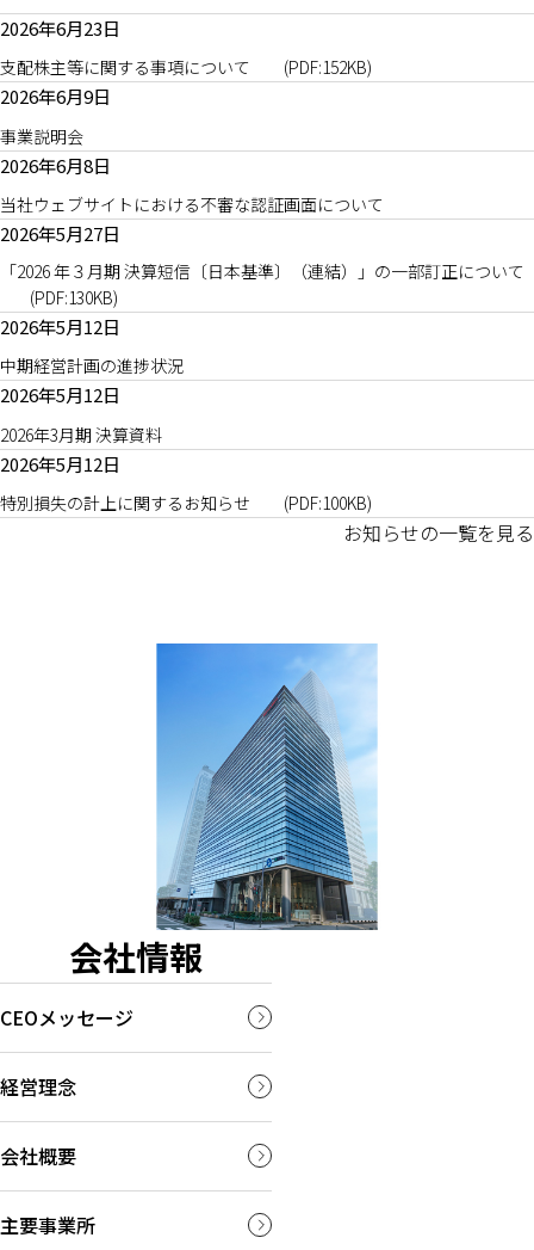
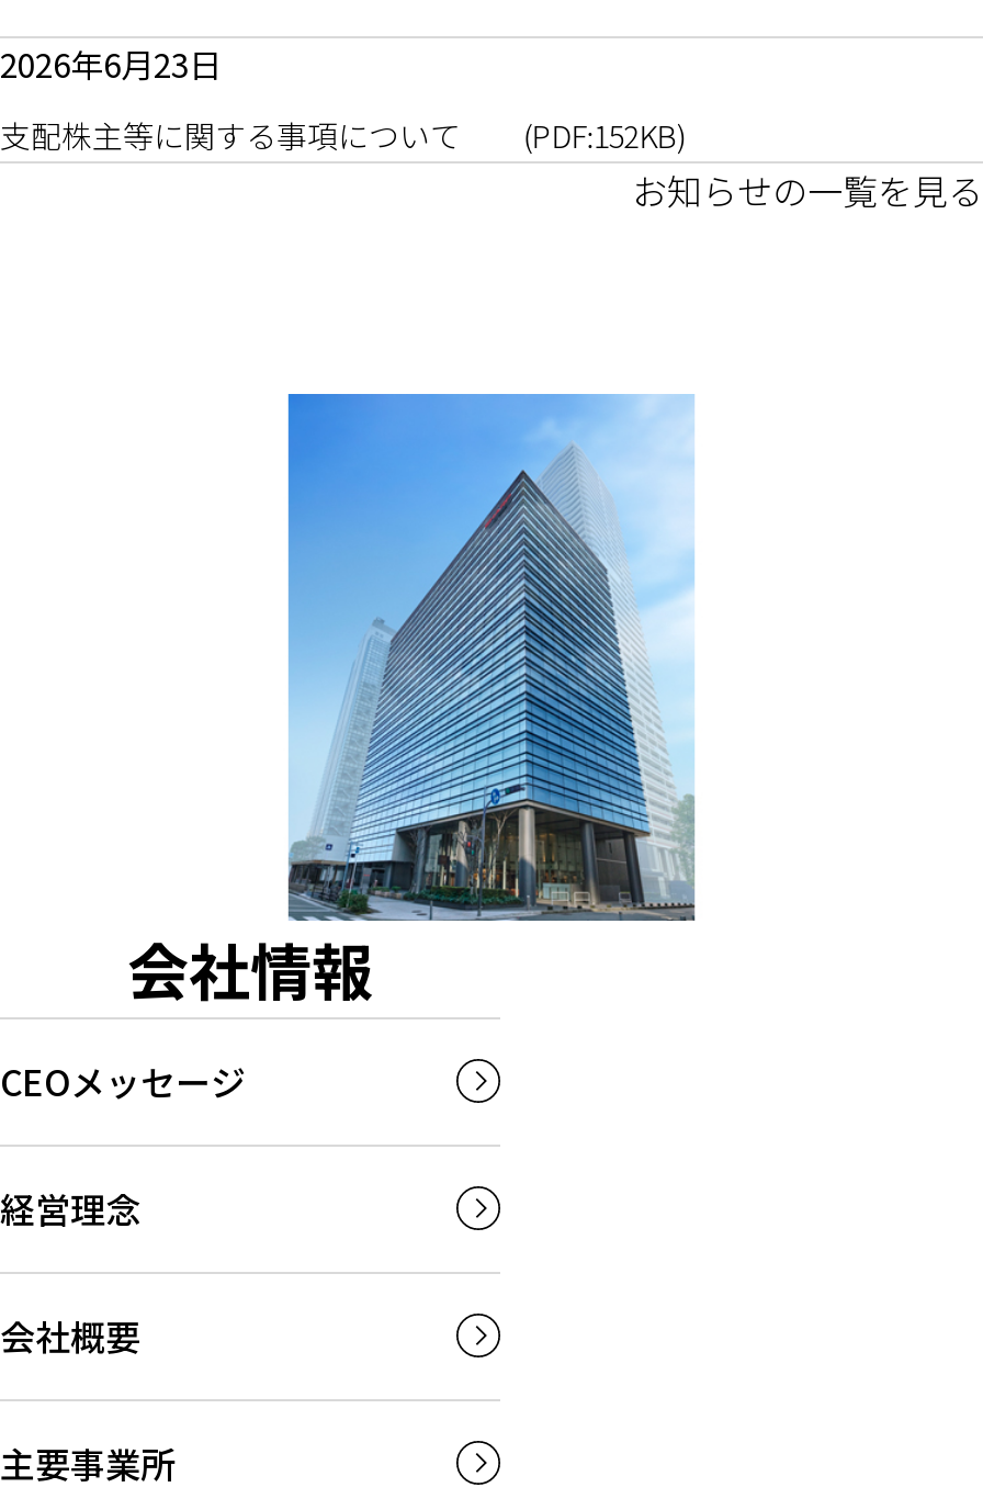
- 2026年6月9日
- 事業説明会
- 2026年6月8日
- 当社ウェブサイトにおける不審な認証画面について
- 2026年5月27日
- 「2026 年３月期 決算短信〔日本基準〕（連結）」の一部訂正について
- (PDF:130KB)
- 2026年5月12日
- 中期経営計画の進捗状況
- 2026年5月12日
- 2026年3月期 決算資料
- 2026年5月12日
- 特別損失の計上に関するお知らせ
- (PDF:100KB)
